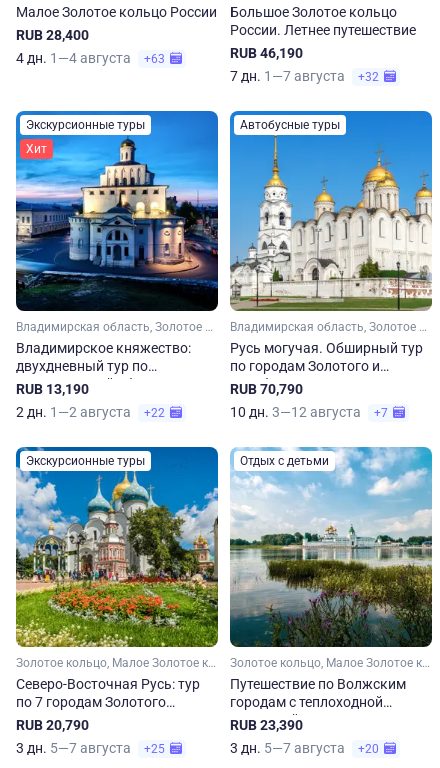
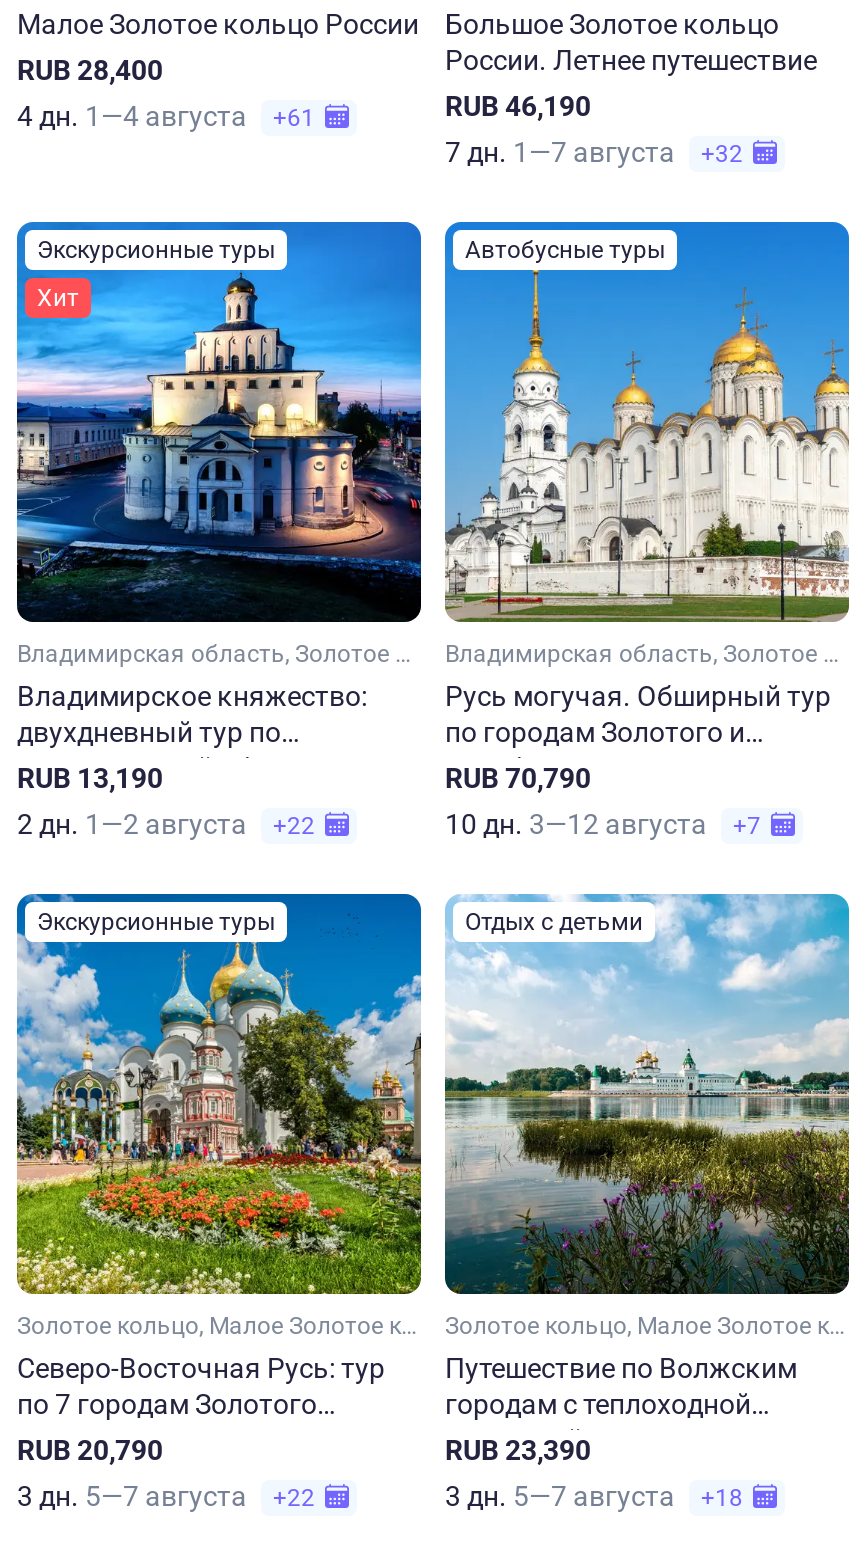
- 4 дн. 1—4 августа +63
+ 4 дн. 1—4 августа +61

- +25
+ +22

- +20
+ +18
